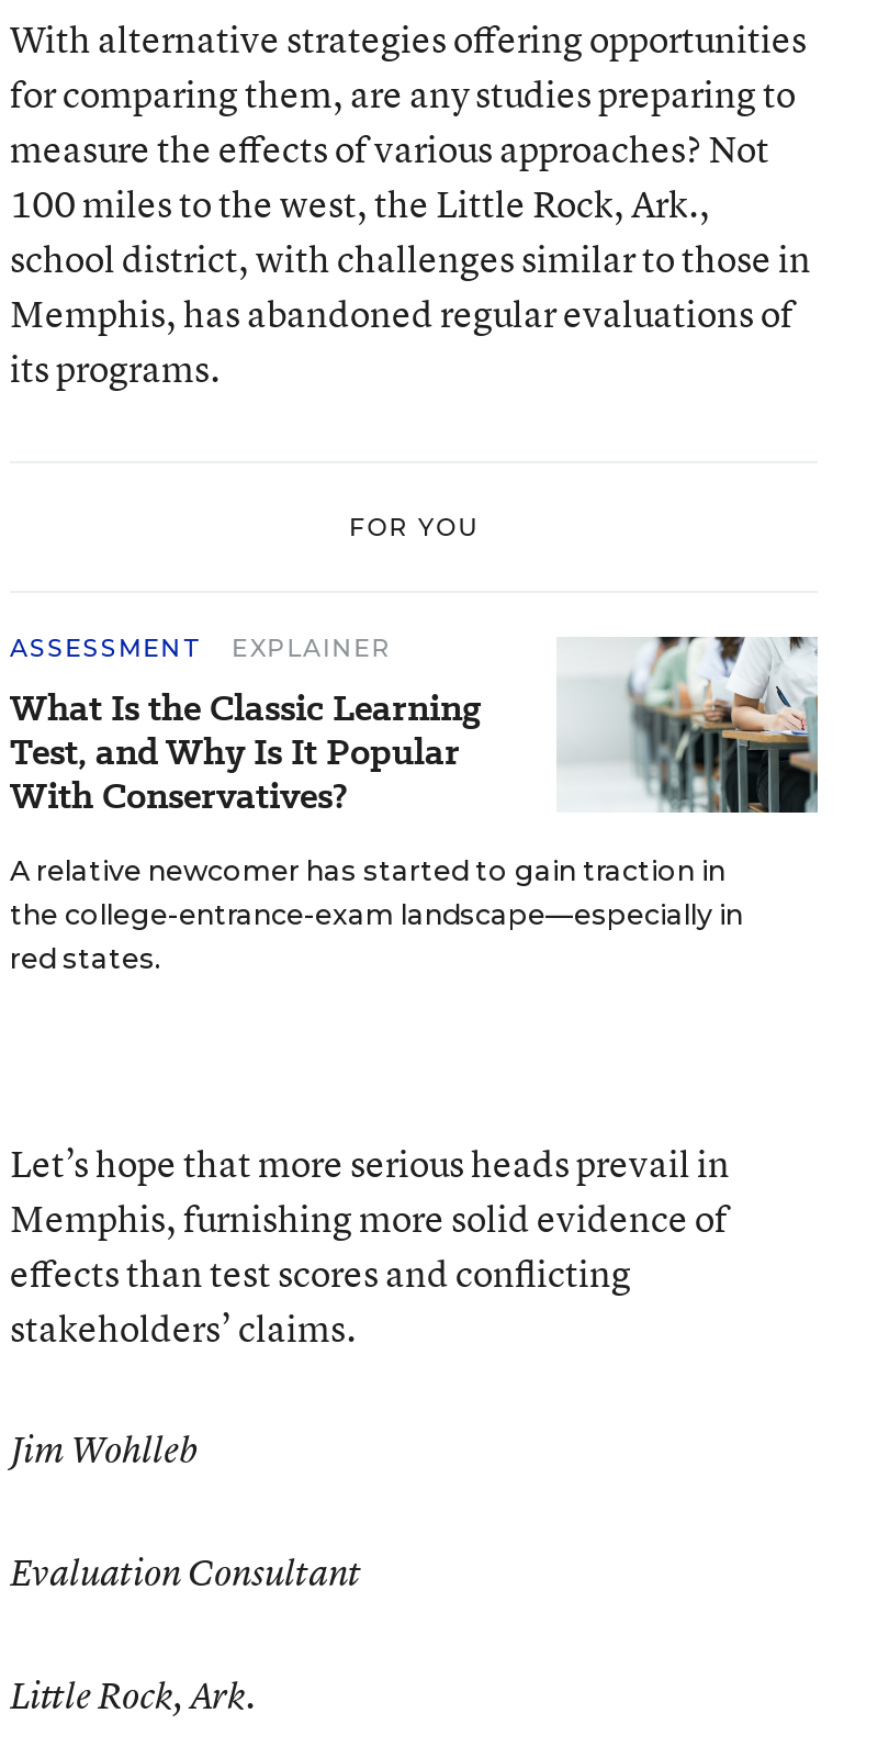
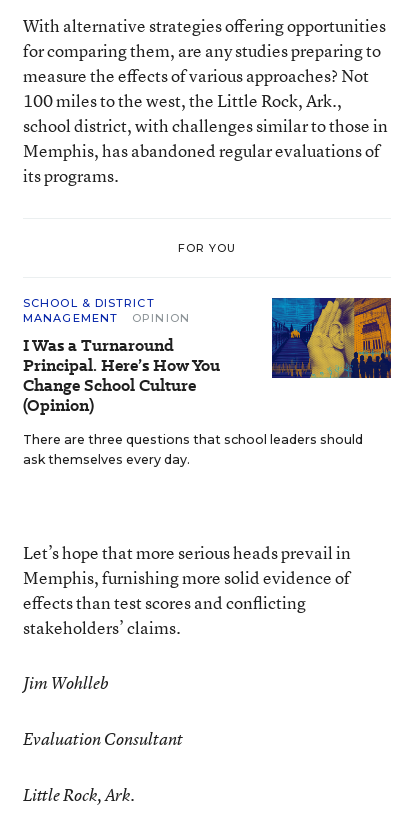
- ASSESSMENT
- EXPLAINER
- What Is the Classic Learning
- Test, and Why Is It Popular
- With Conservatives?
+ SCHOOL & DISTRICT
+ MANAGEMENT
+ OPINION
+ I Was a Turnaround
+ Principal. Here’s How You
+ Change School Culture
+ (Opinion)

- [image]
+ [image]

- A relative newcomer has started to gain traction in
- the college-entrance-exam landscape—especially in
- red states.
+ There are three questions that school leaders should
+ ask themselves every day.
